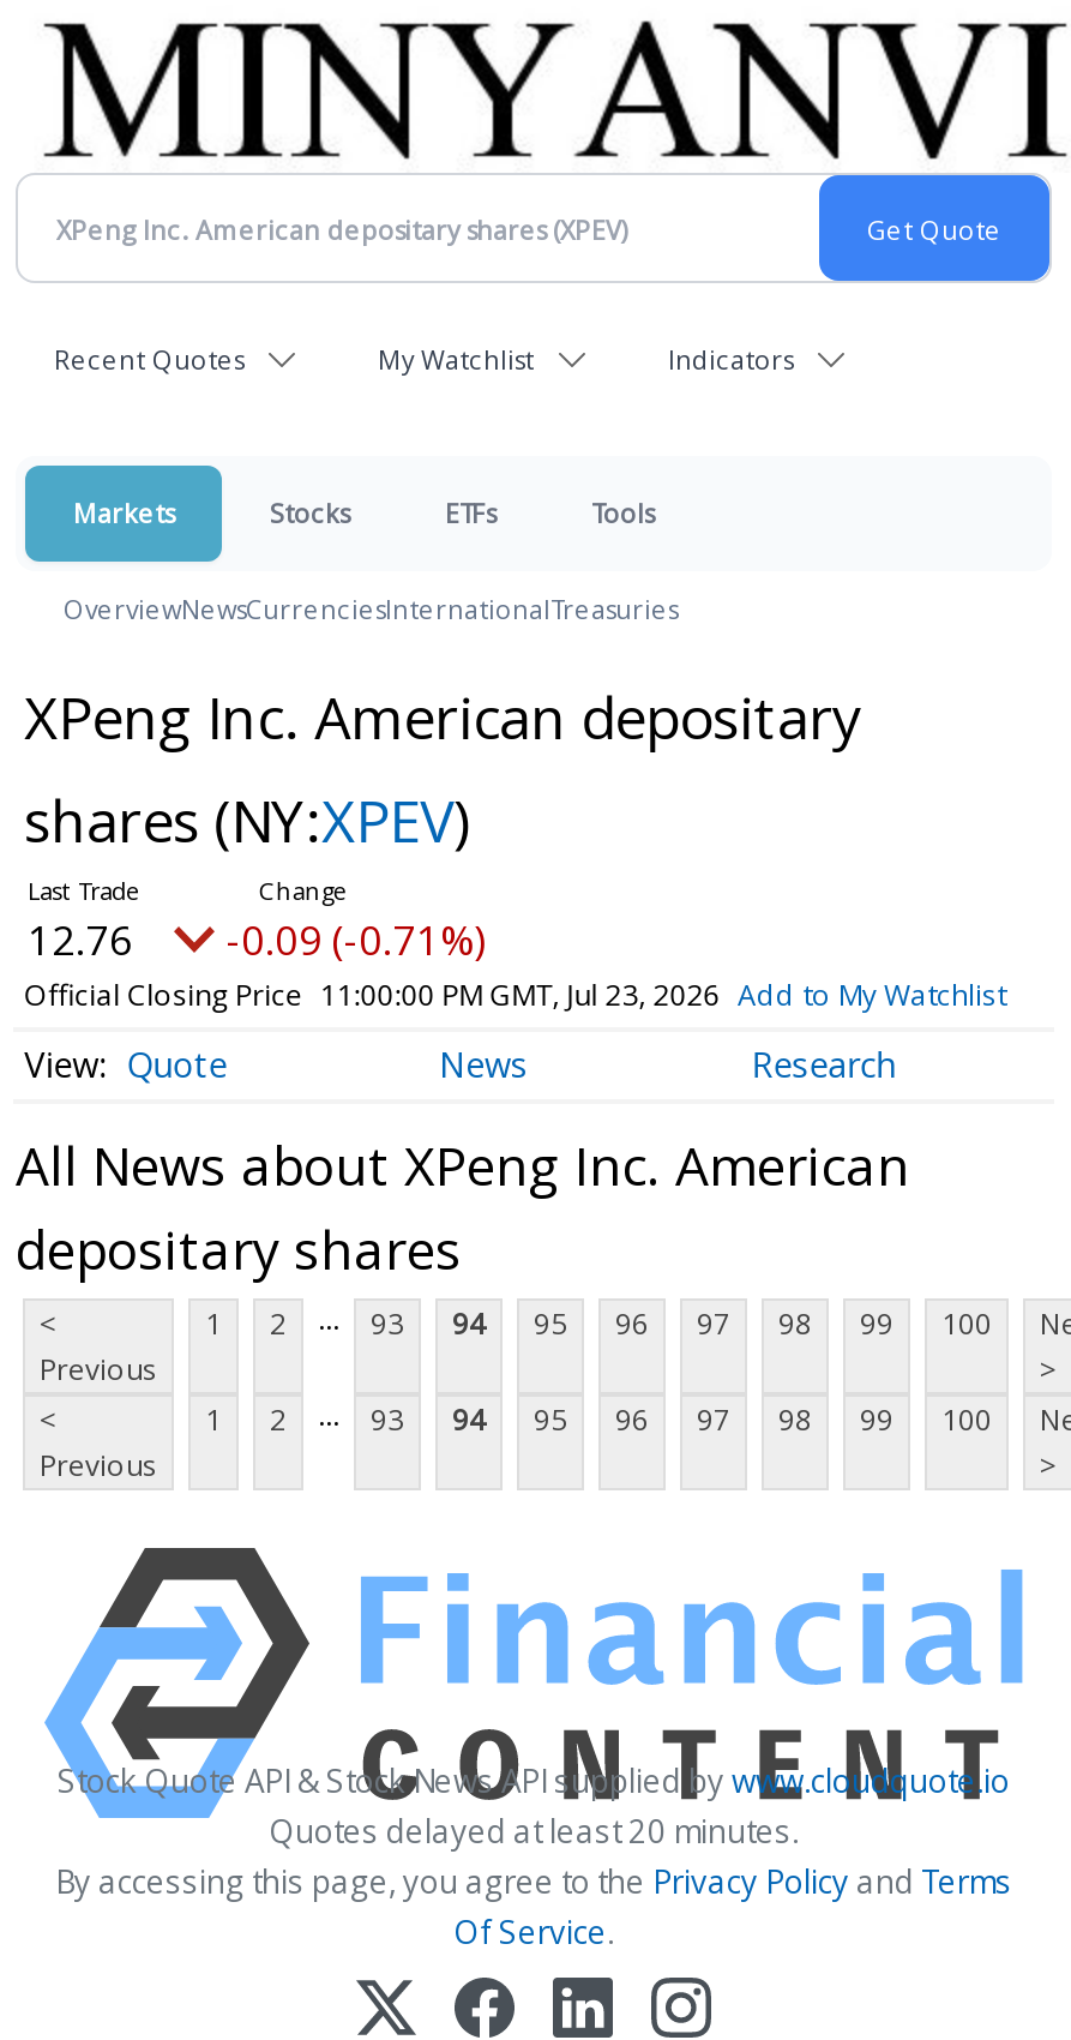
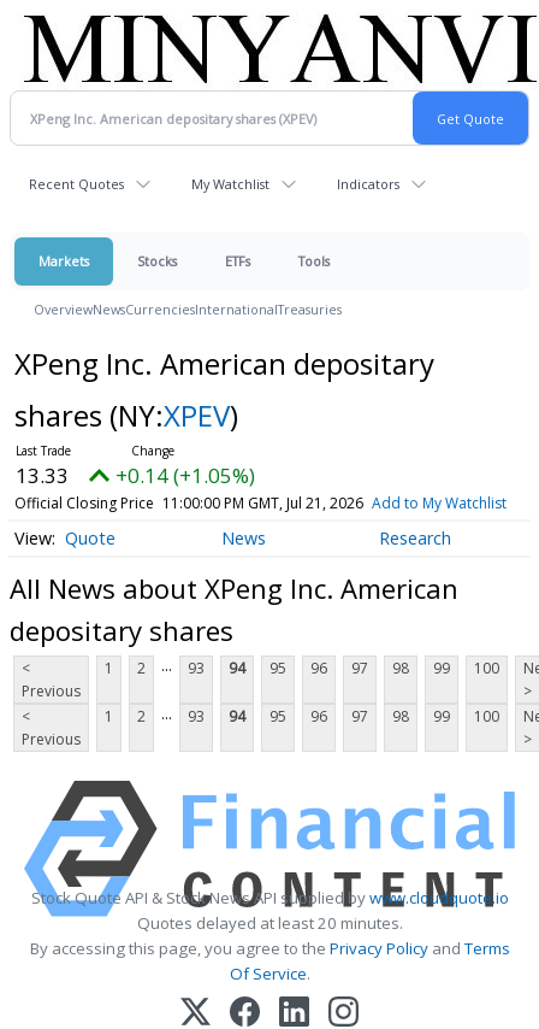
- 12.76
+ 13.33

- -0.09 (-0.71%)
+ +0.14 (+1.05%)

- Official Closing Price 11:00:00 PM GMT, Jul 23, 2026 Add to My Watchlist
+ Official Closing Price 11:00:00 PM GMT, Jul 21, 2026 Add to My Watchlist
